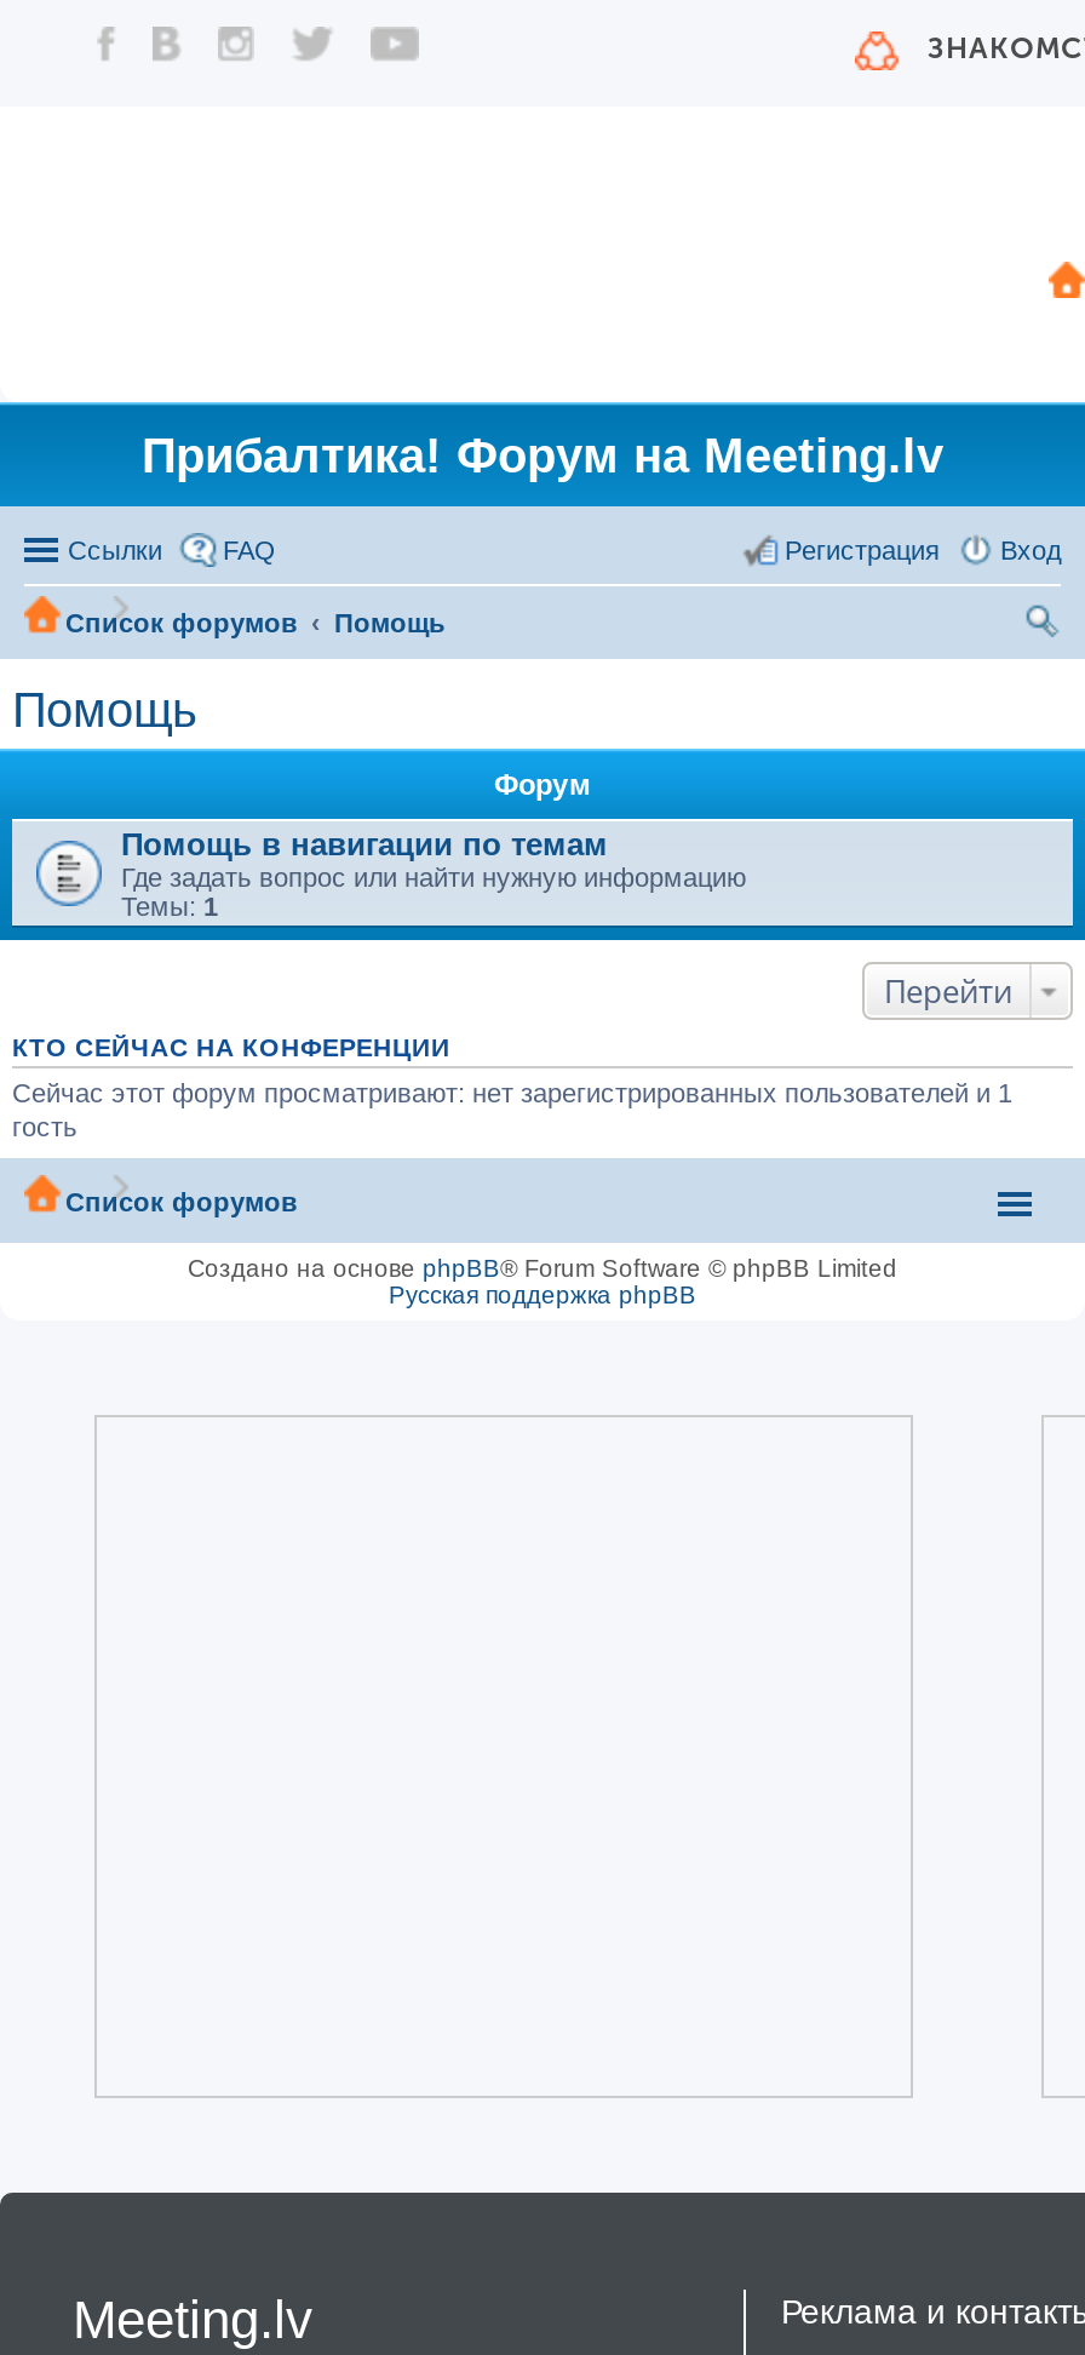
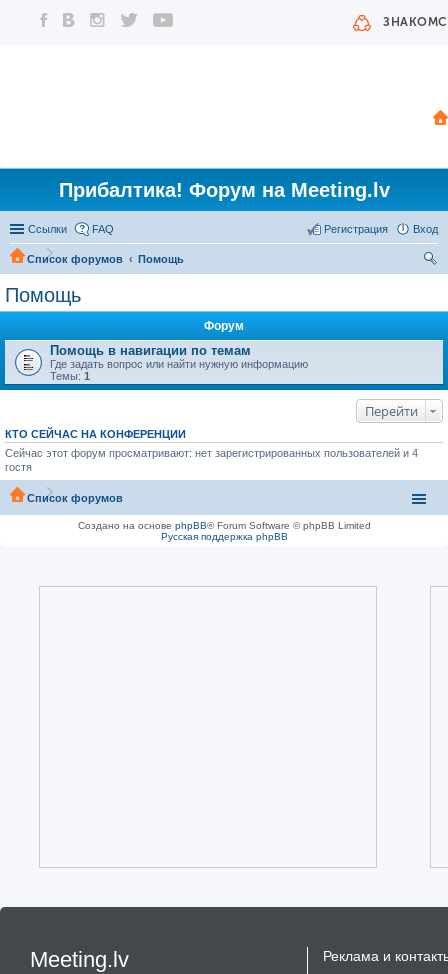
- Сейчас этот форум просматривают: нет зарегистрированных пользователей и 1
- гость
+ Сейчас этот форум просматривают: нет зарегистрированных пользователей и 4
+ гостя
